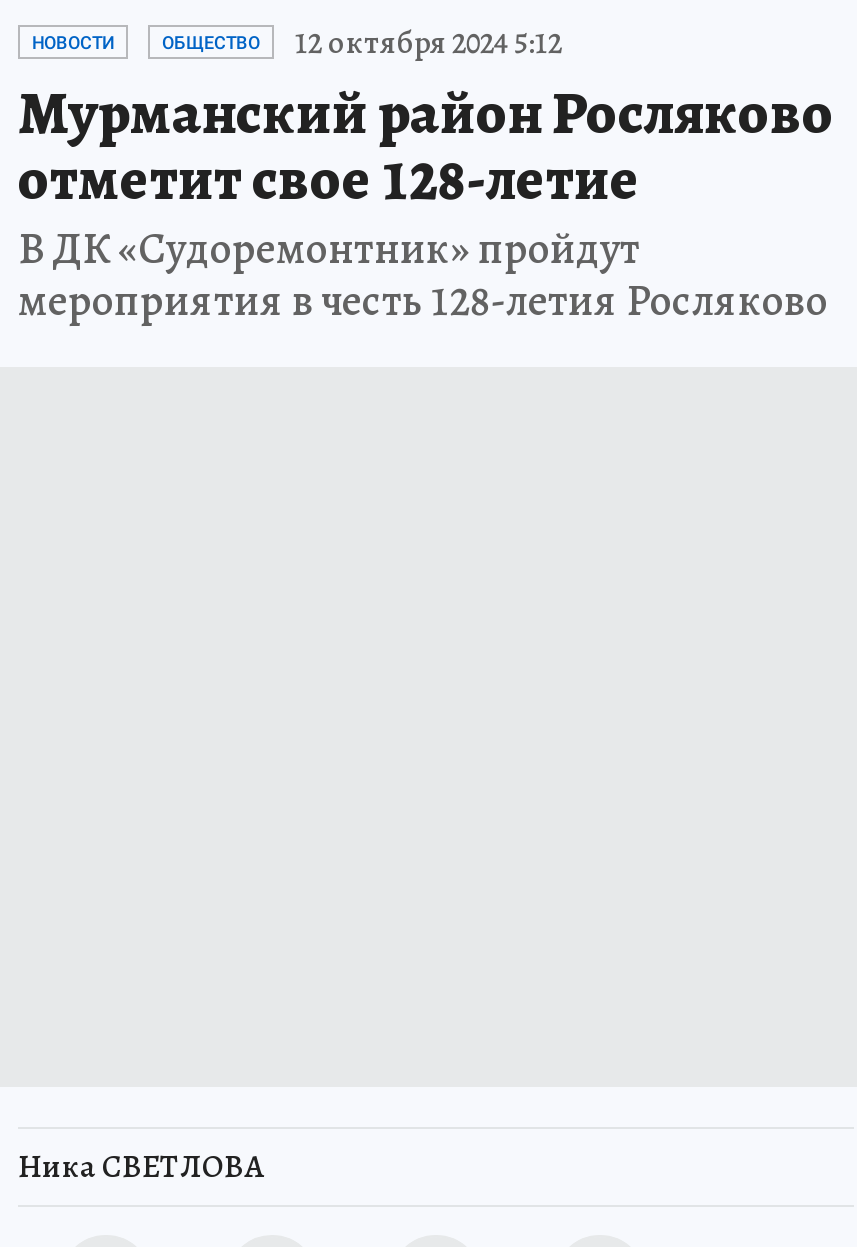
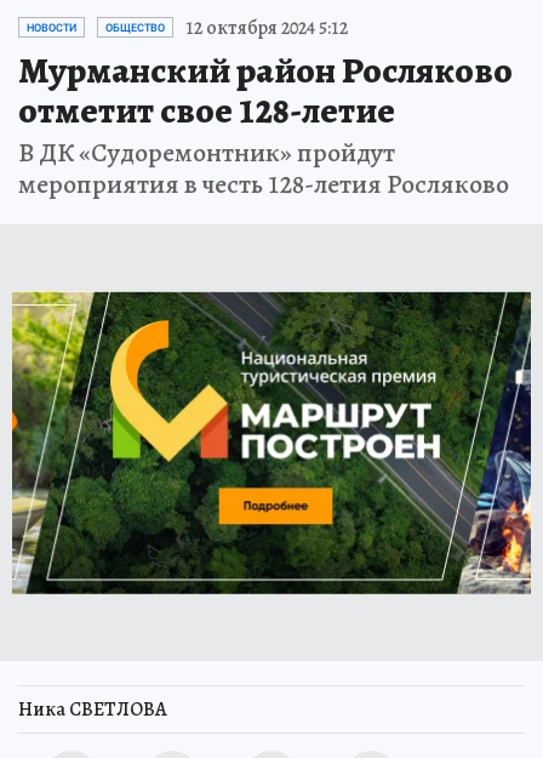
+ [image]
